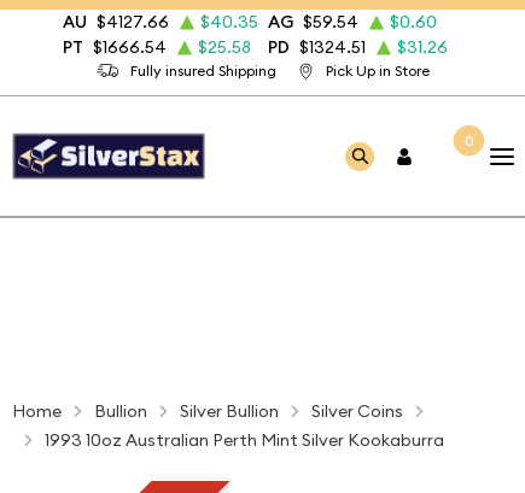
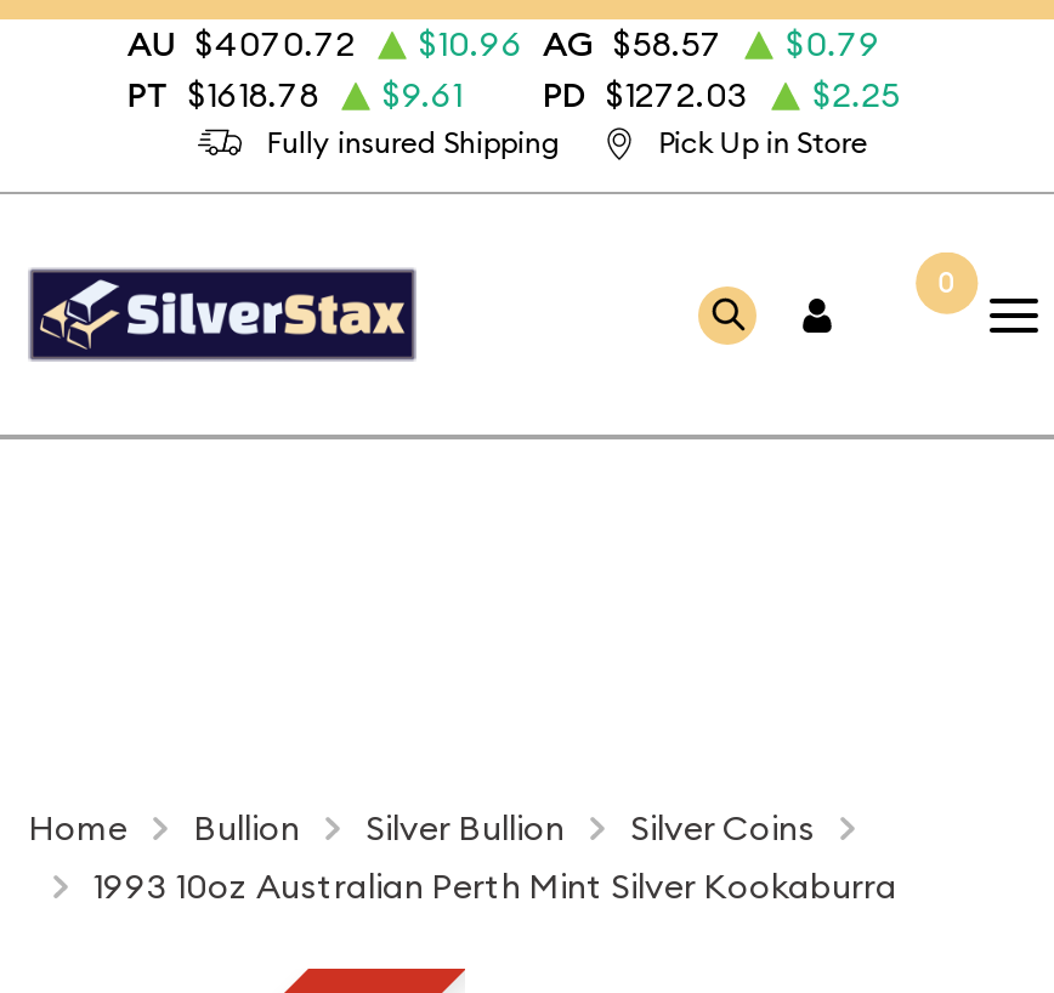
- AU $4127.66
+ AU $4070.72

- $40.35 AG $59.54
+ $10.96 AG $58.57

- $0.60
+ $0.79

- PT $1666.54
+ PT $1618.78

- $25.58
+ $9.61

- PD $1324.51
+ PD $1272.03

- $31.26
+ $2.25
